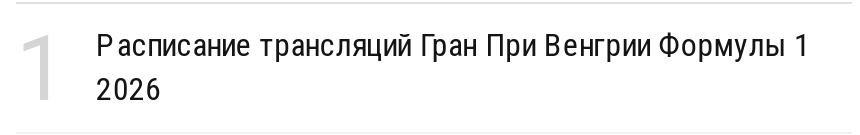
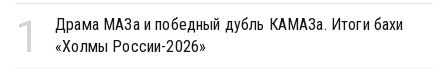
- Расписание трансляций Гран При Венгрии Формулы 1
- 2026
+ Драма МАЗа и победный дубль КАМАЗа. Итоги бахи
+ «Холмы России-2026»
